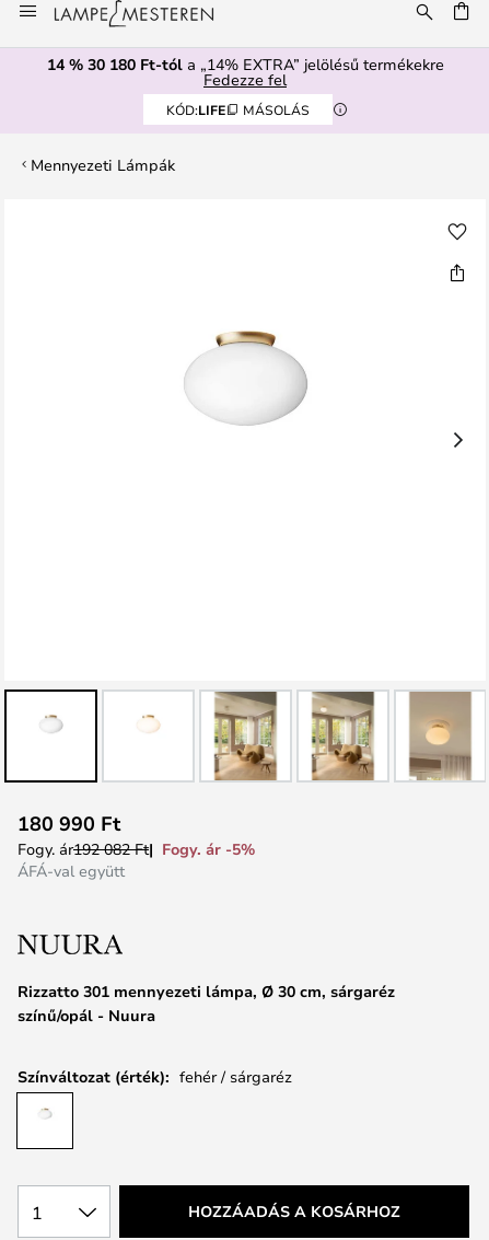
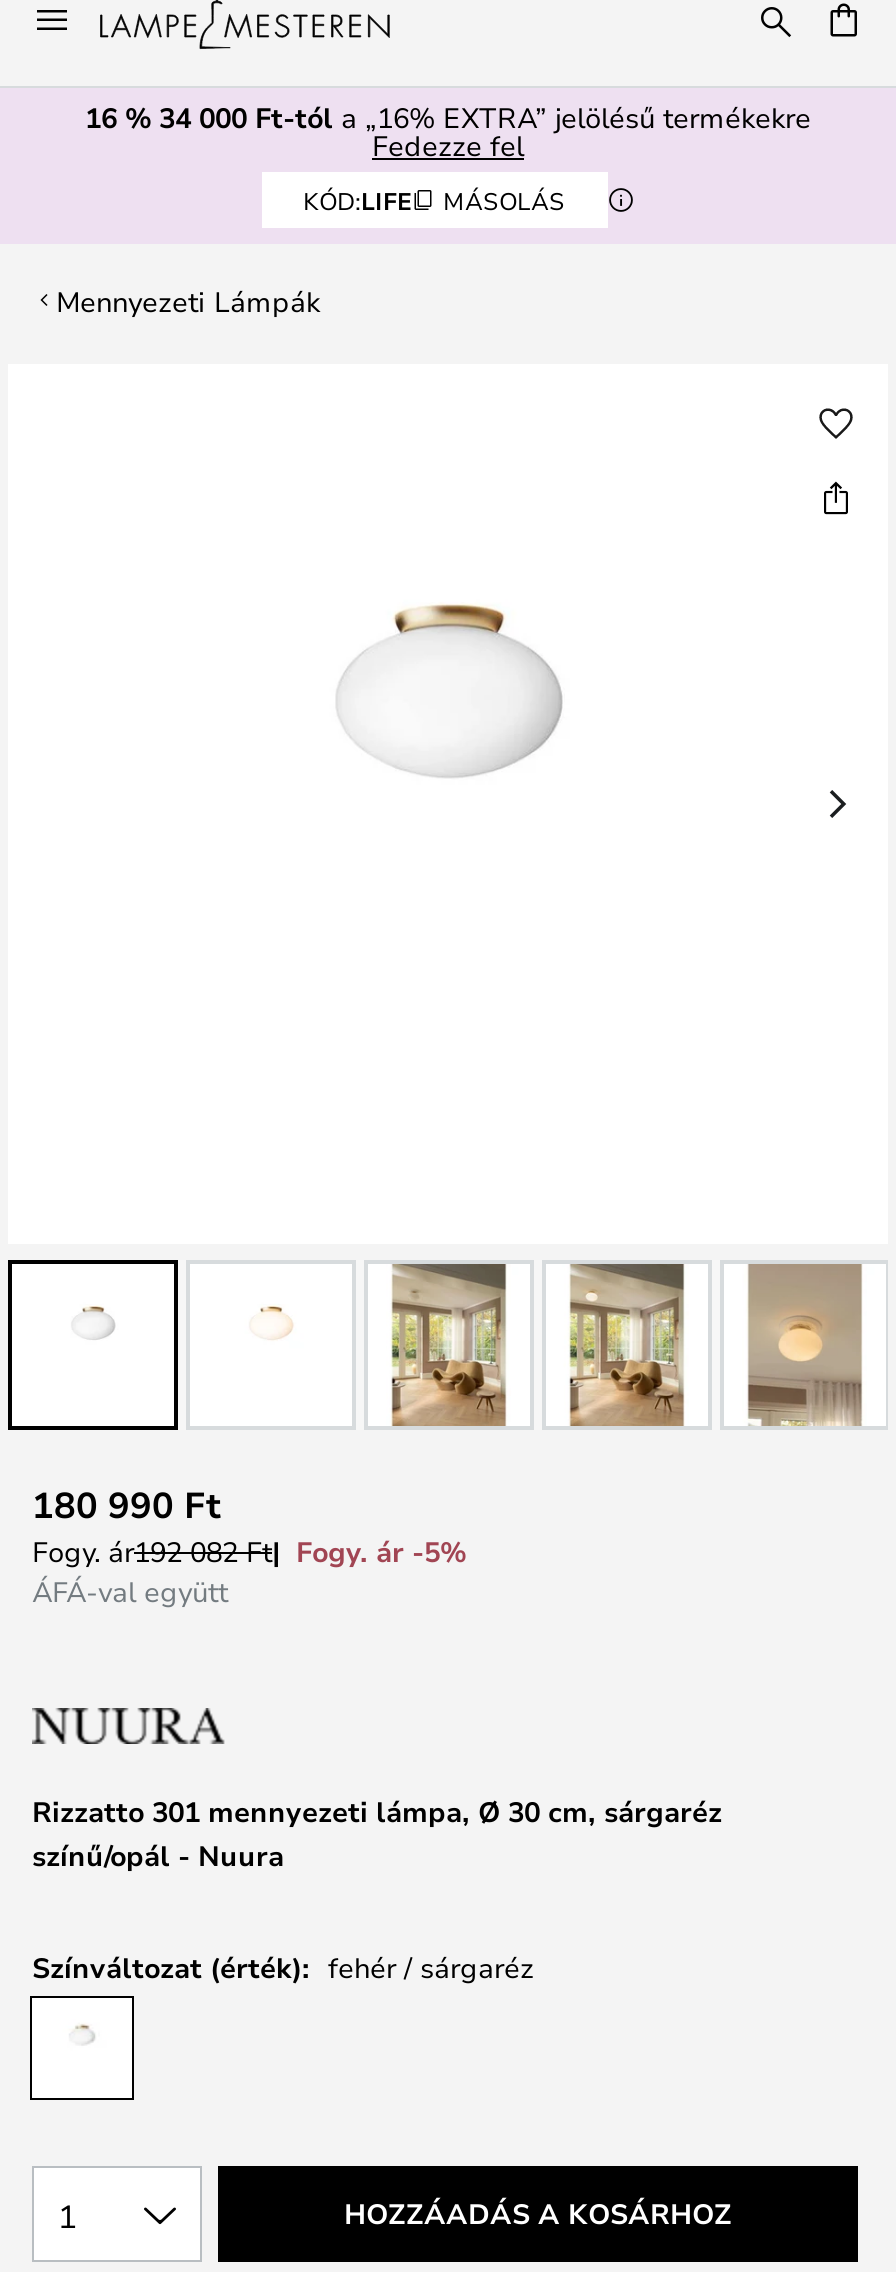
- 14 % 30 180 Ft-tól a „14% EXTRA” jelölésű termékekre
+ 16 % 34 000 Ft-tól a „16% EXTRA” jelölésű termékekre
